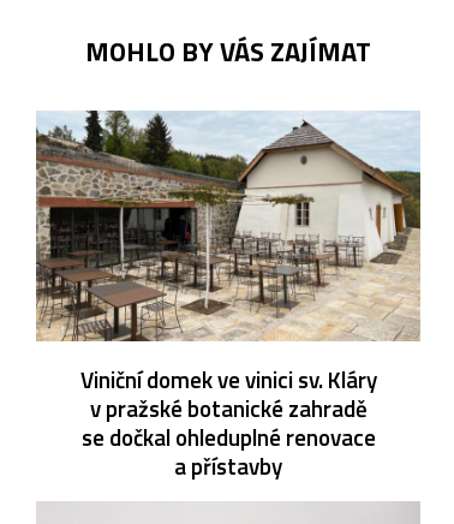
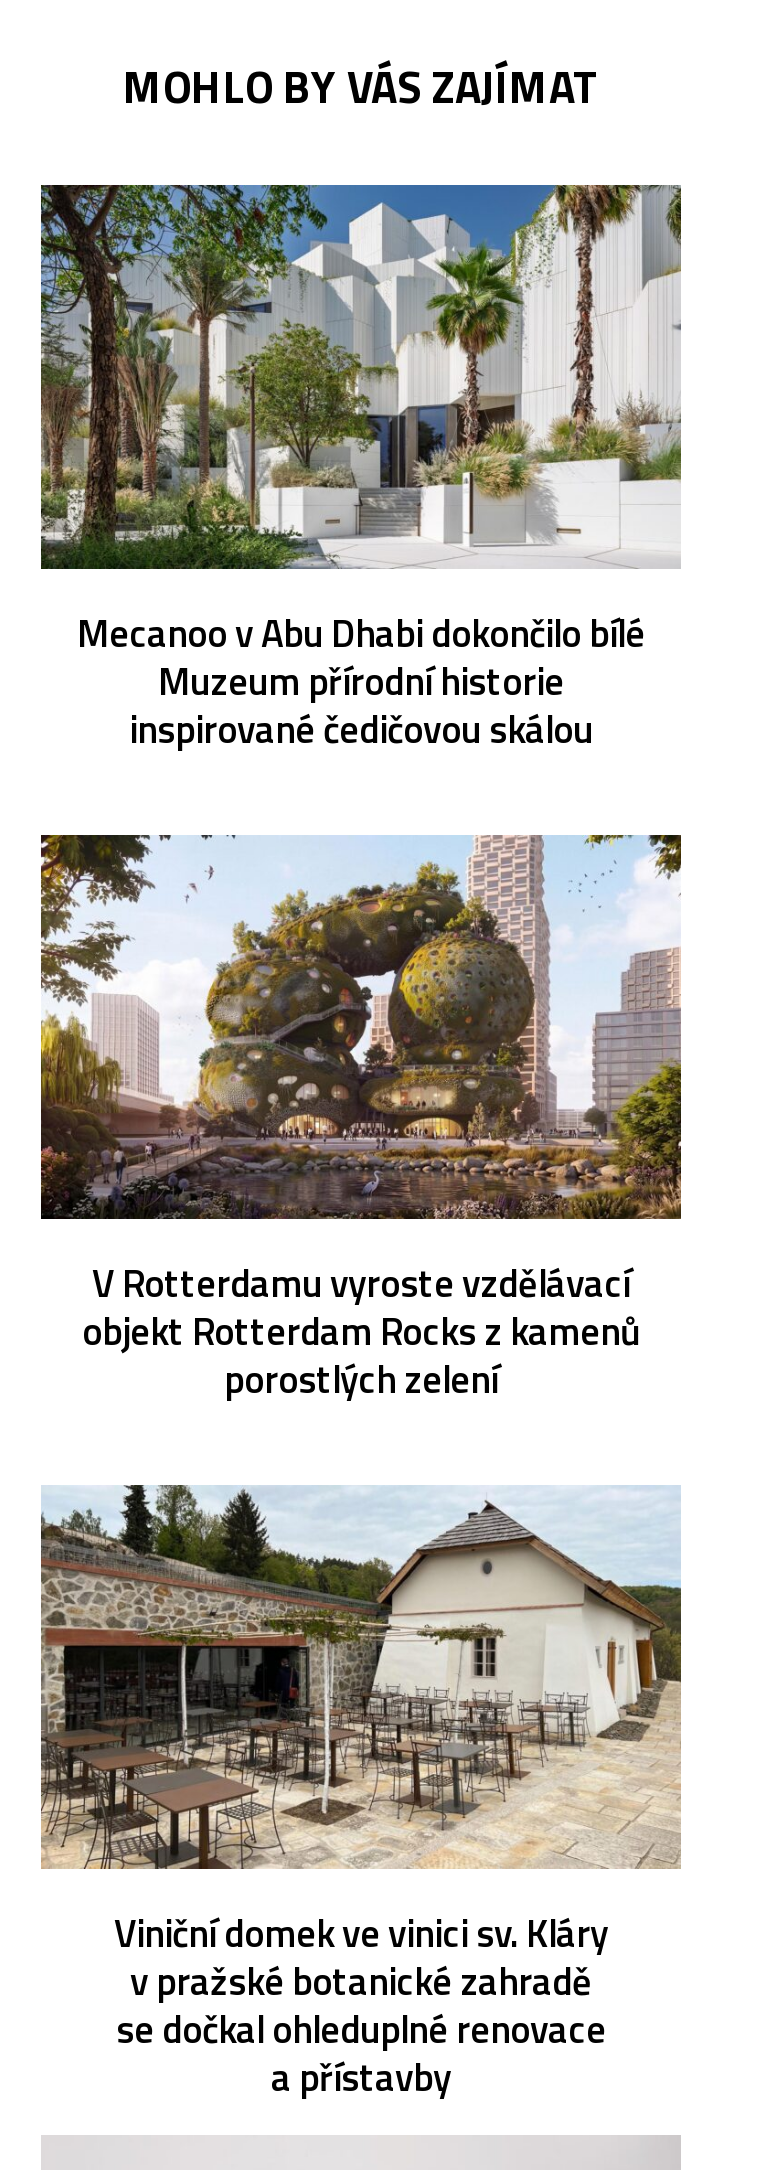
+ [image]
+ Mecanoo v Abu Dhabi dokončilo bílé
+ Muzeum přírodní historie
+ inspirované čedičovou skálou

+ [image]
+ V Rotterdamu vyroste vzdělávací
+ objekt Rotterdam Rocks z kamenů
+ porostlých zelení
